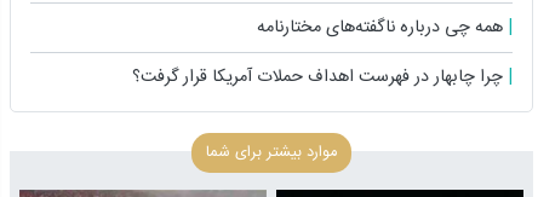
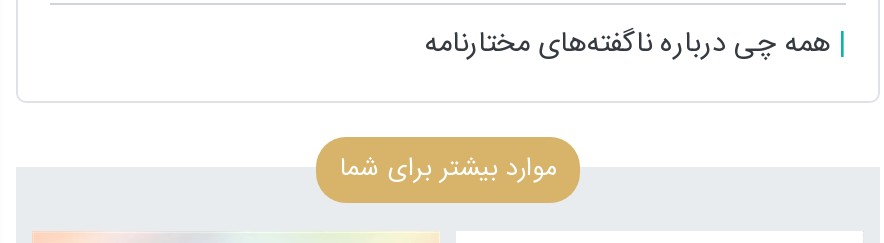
- چرا چابهار در فهرست اهداف حملات آمریکا قرار گرفت؟
